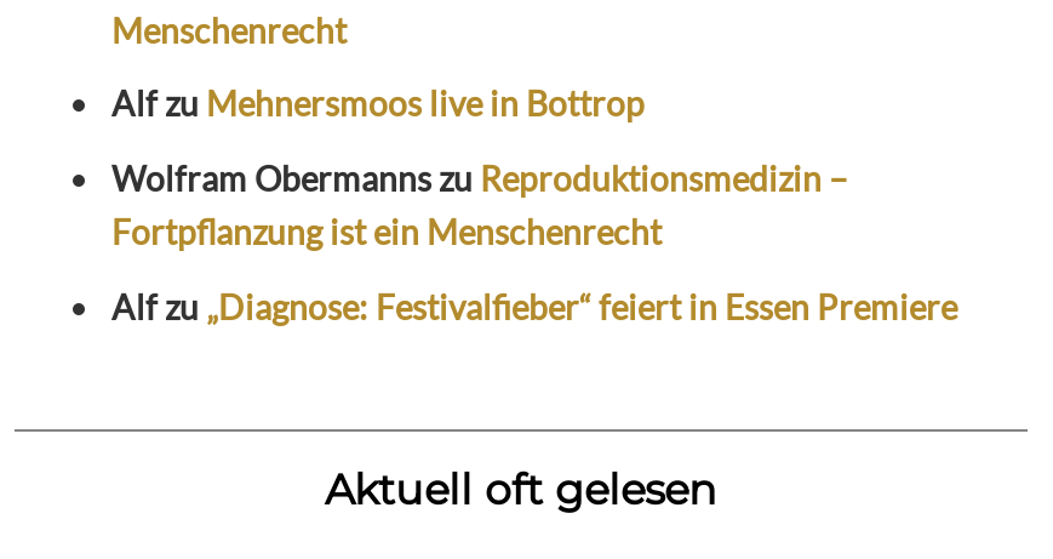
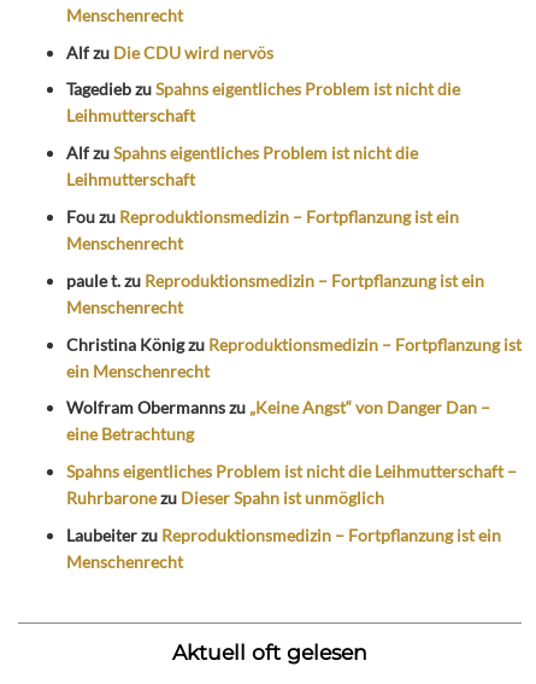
- Alf zu Mehnersmoos live in Bottrop
- Wolfram Obermanns zu Reproduktionsmedizin –
- Fortpflanzung ist ein Menschenrecht
- Alf zu „Diagnose: Festivalfieber“ feiert in Essen Premiere
+ Alf zu Die CDU wird nervös
+ Tagedieb zu Spahns eigentliches Problem ist nicht die
+ Leihmutterschaft
+ Alf zu Spahns eigentliches Problem ist nicht die
+ Leihmutterschaft
+ Fou zu Reproduktionsmedizin – Fortpflanzung ist ein
+ Menschenrecht
+ paule t. zu Reproduktionsmedizin – Fortpflanzung ist ein
+ Menschenrecht
+ Christina König zu Reproduktionsmedizin – Fortpflanzung ist
+ ein Menschenrecht
+ Wolfram Obermanns zu „Keine Angst“ von Danger Dan –
+ eine Betrachtung
+ Spahns eigentliches Problem ist nicht die Leihmutterschaft –
+ Ruhrbarone zu Dieser Spahn ist unmöglich
+ Laubeiter zu Reproduktionsmedizin – Fortpflanzung ist ein
+ Menschenrecht
